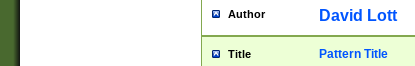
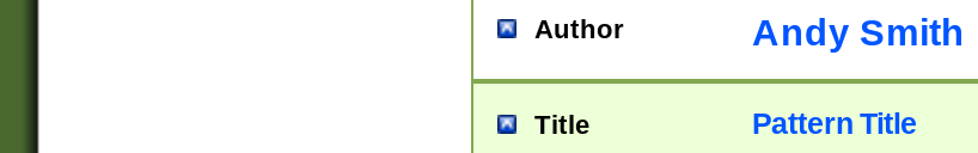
- David Lott
+ Andy Smith
